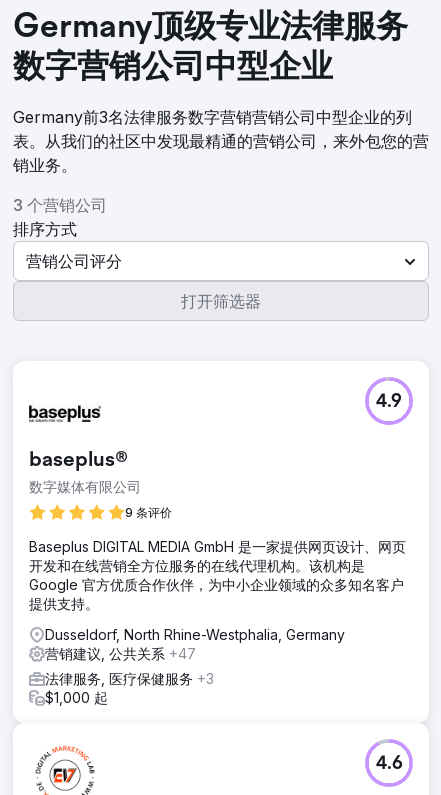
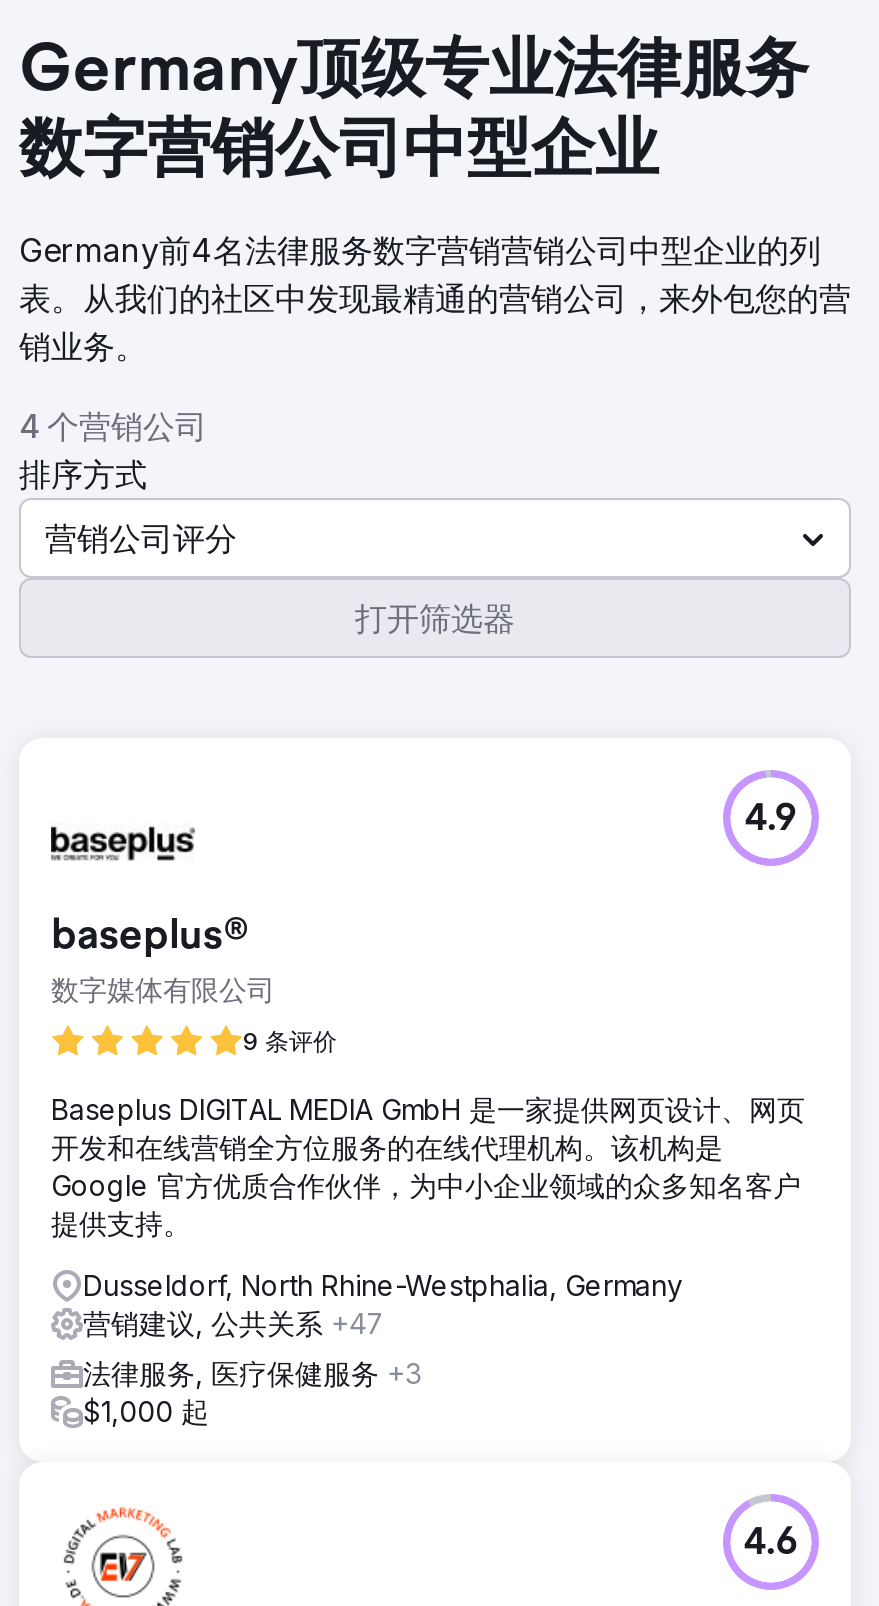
- Germany前3名法律服务数字营销营销公司中型企业的列
+ Germany前4名法律服务数字营销营销公司中型企业的列

- 3 个营销公司
+ 4 个营销公司
